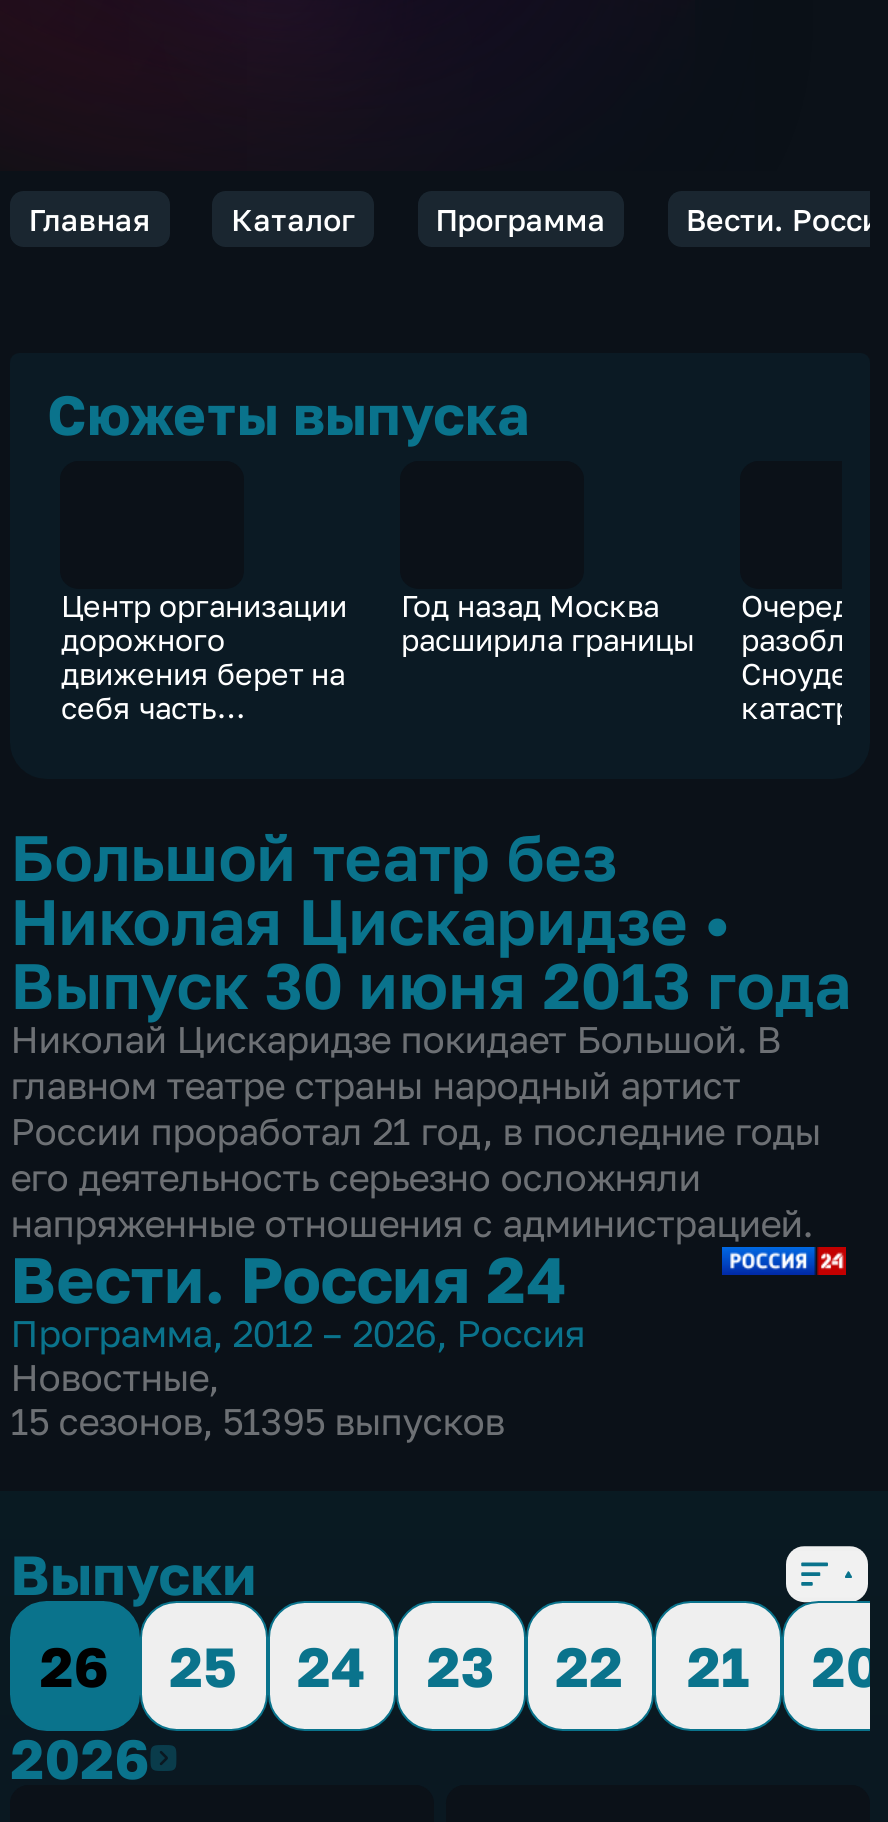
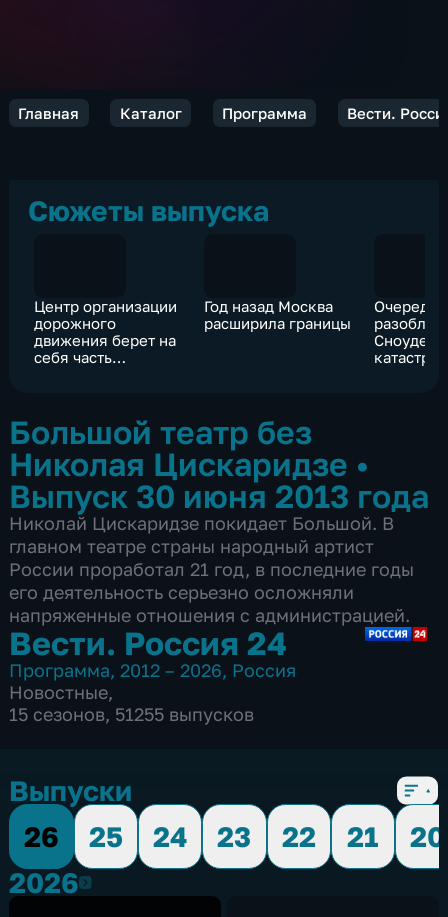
- 15 сезонов, 51395 выпусков
+ 15 сезонов, 51255 выпусков
